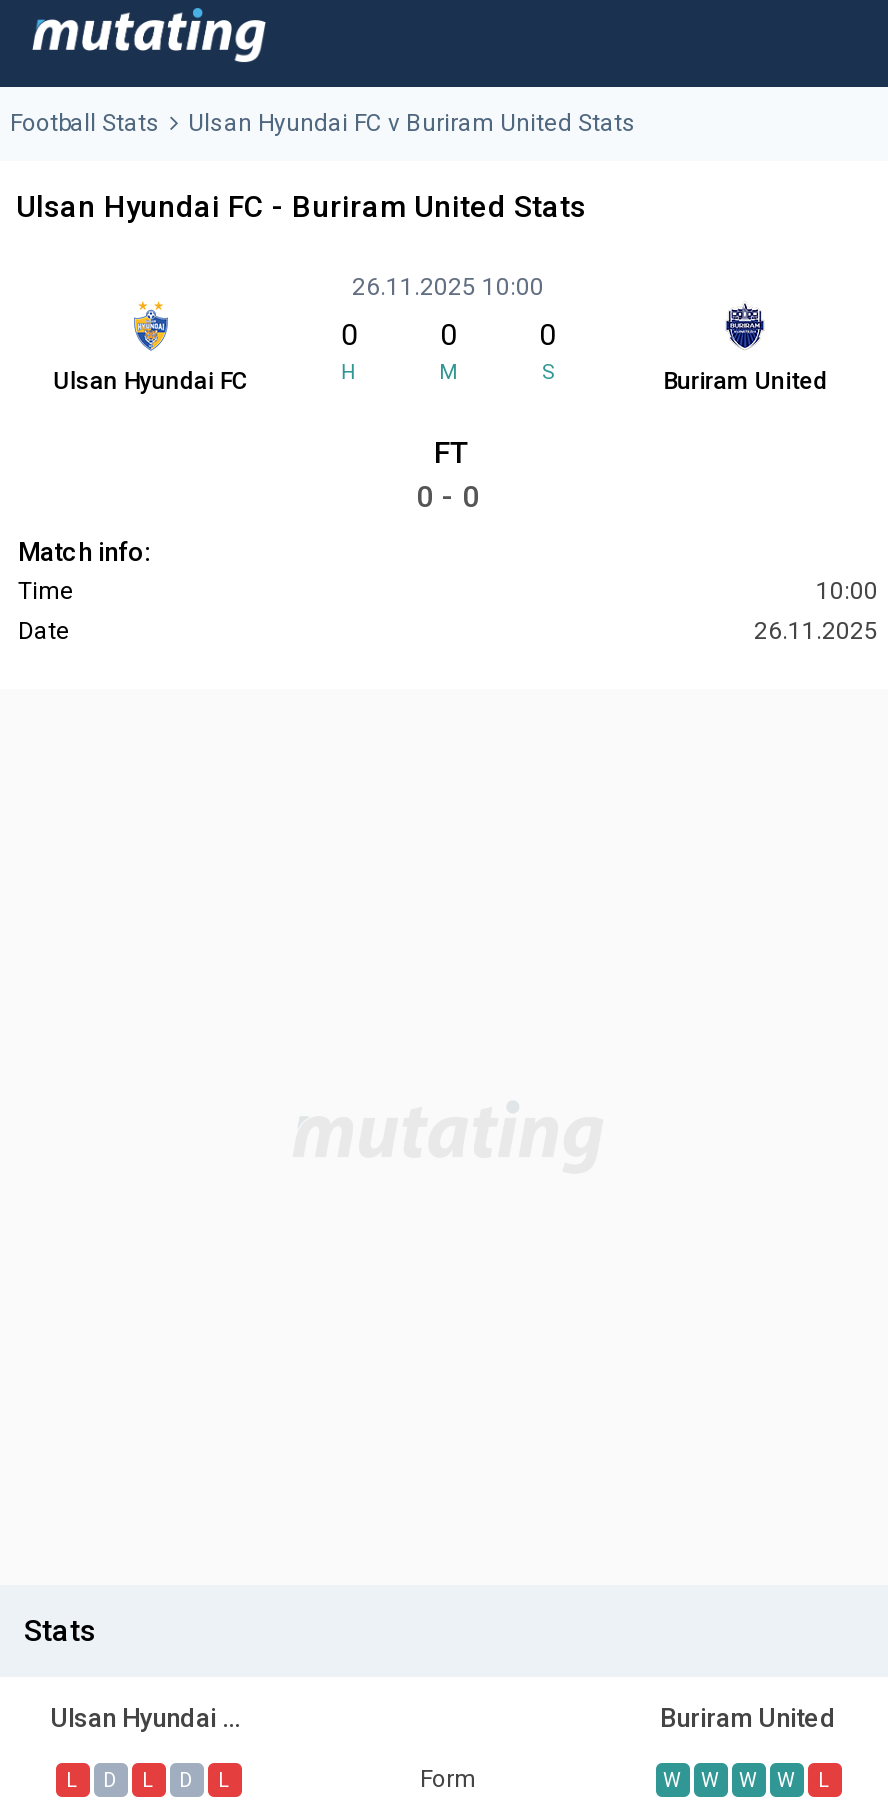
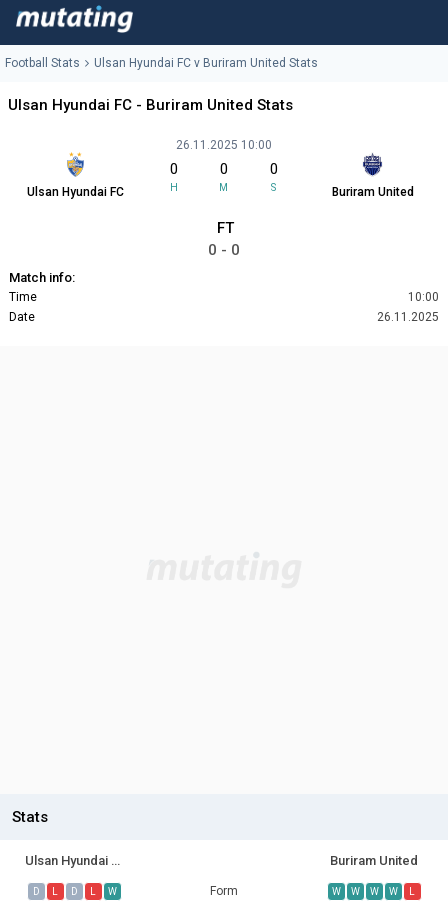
- L

+ W
